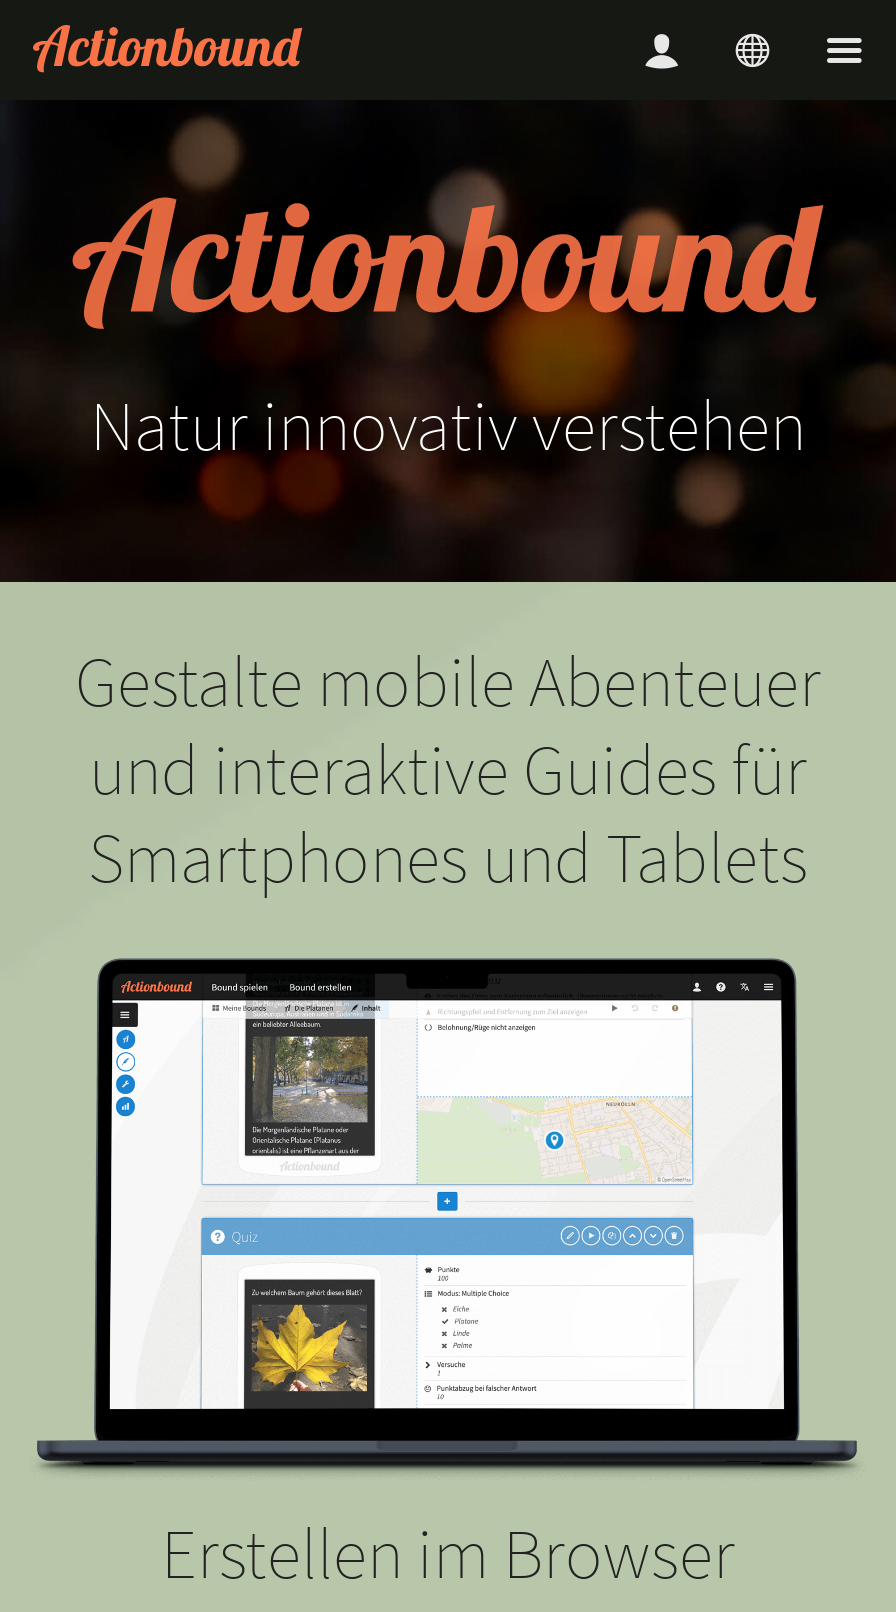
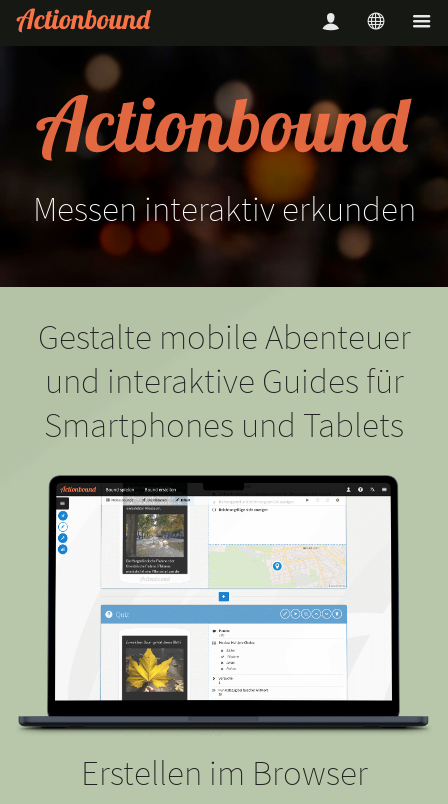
- Natur interaktiv verstehen
+ Messen interaktiv erkunden
